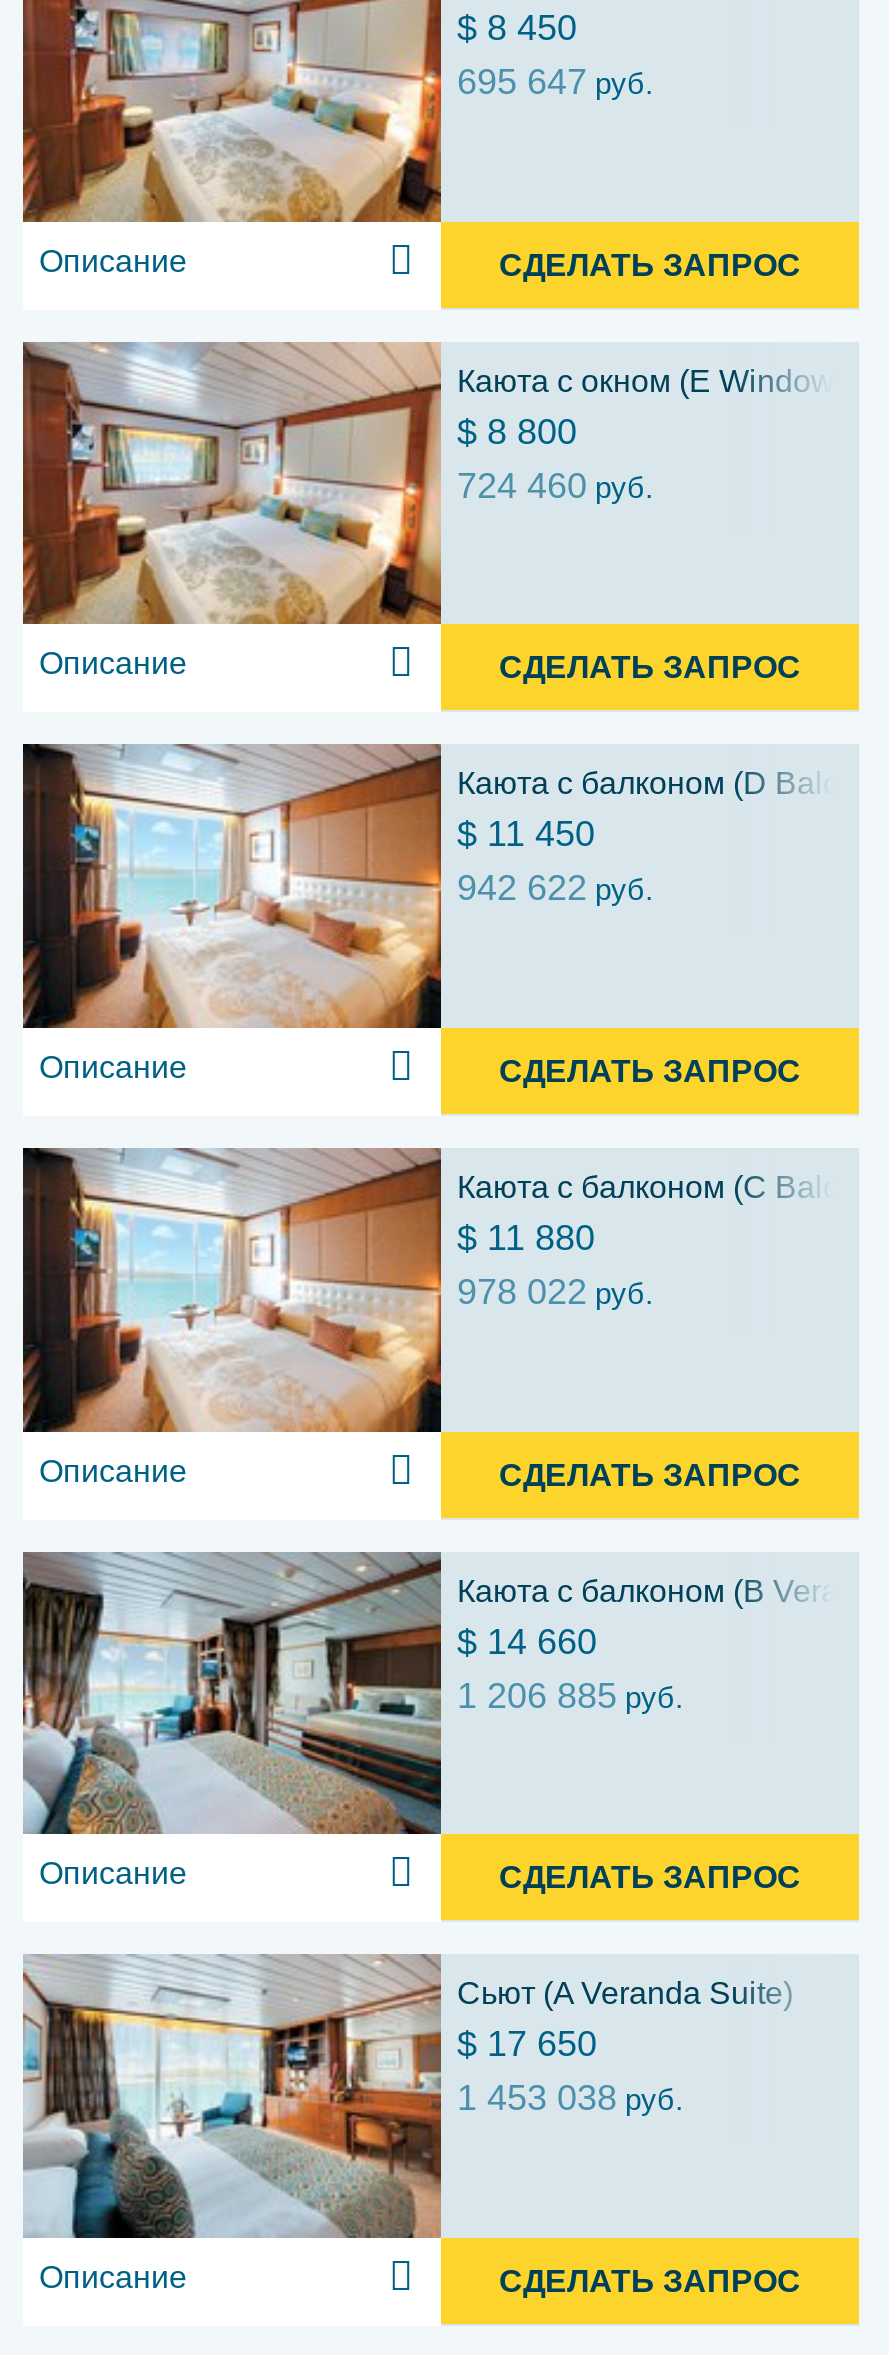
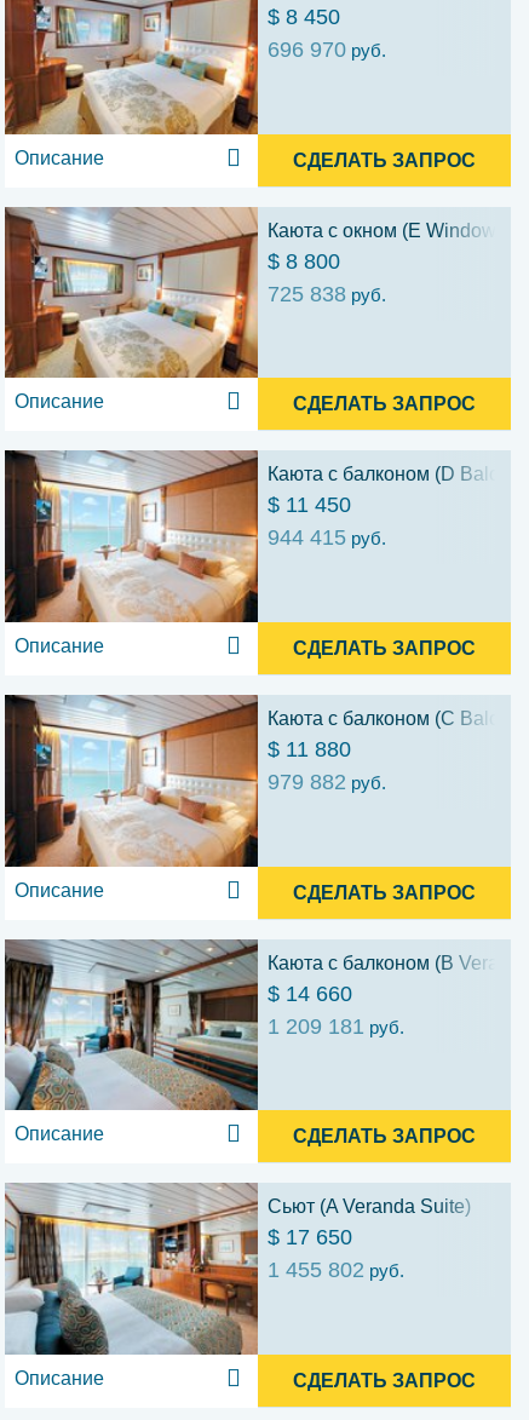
- 695 647 руб.
+ 696 970 руб.

- 724 460 руб.
+ 725 838 руб.

- 942 622 руб.
+ 944 415 руб.

- 978 022 руб.
+ 979 882 руб.

- 1 206 885 руб.
+ 1 209 181 руб.

- 1 453 038 руб.
+ 1 455 802 руб.
